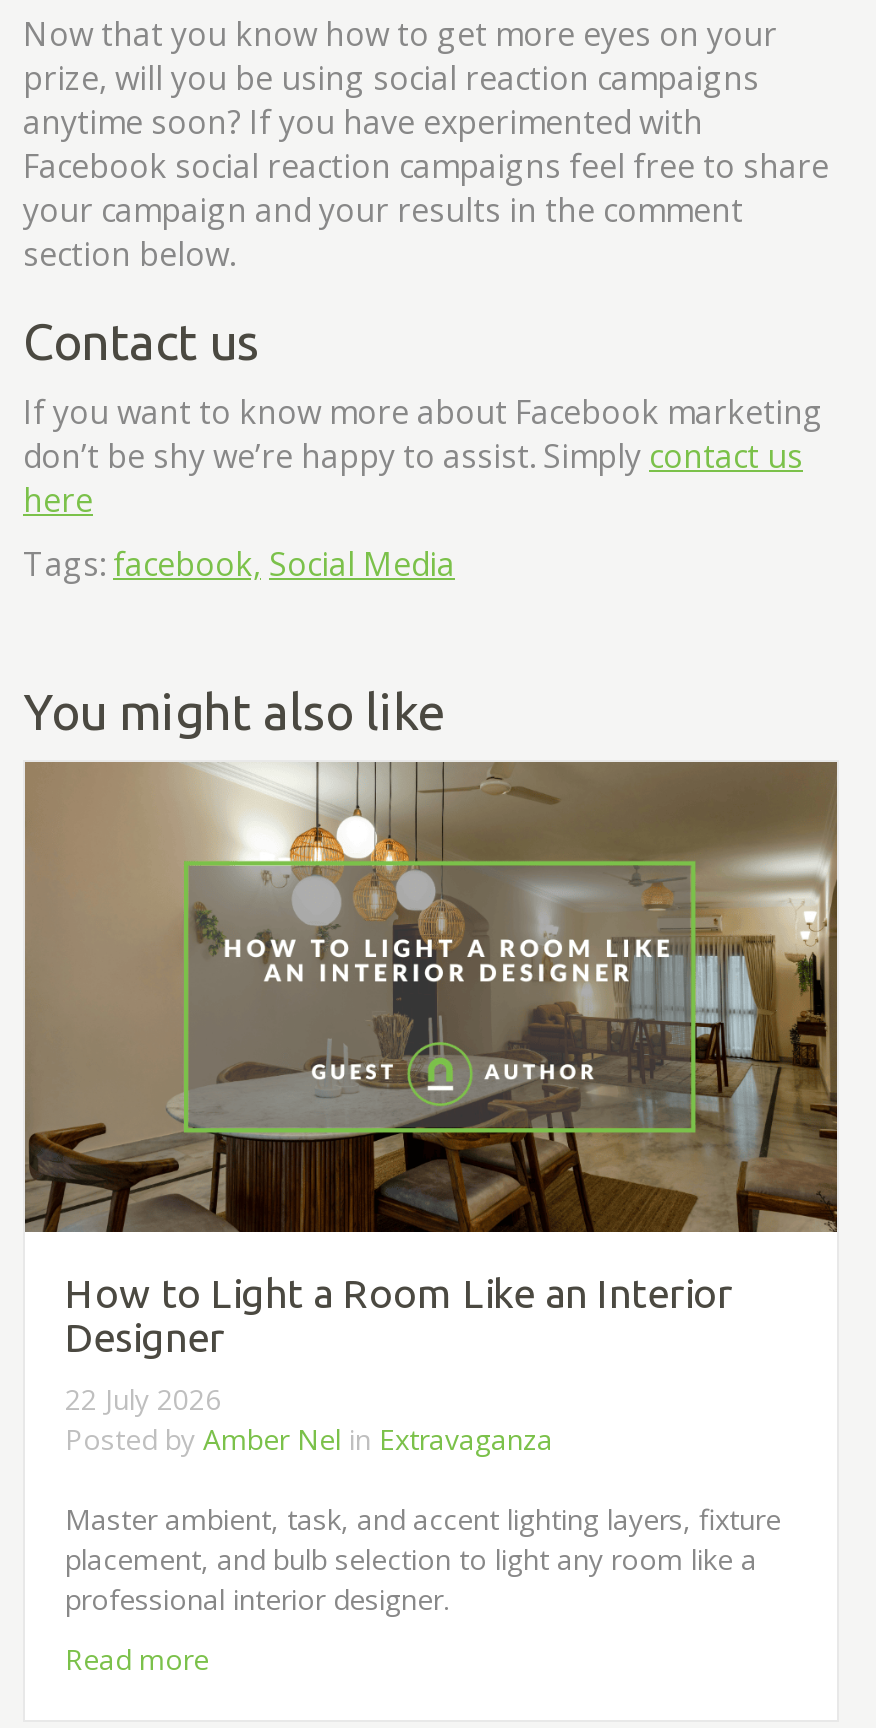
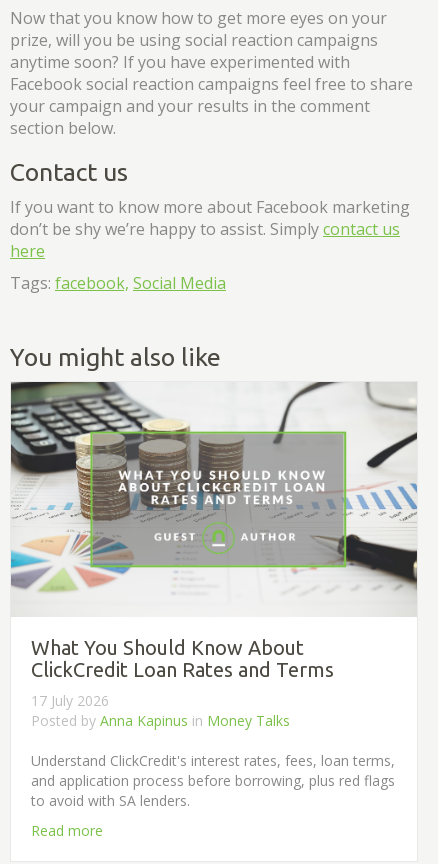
- [image]
- How to Light a Room Like an Interior
- Designer
- 22 July 2026
- Posted by Amber Nel in Extravaganza
+ [image]
+ What You Should Know About
+ ClickCredit Loan Rates and Terms
+ 17 July 2026
+ Posted by Anna Kapinus in Money Talks

- Master ambient, task, and accent lighting layers, fixture
- placement, and bulb selection to light any room like a
- professional interior designer.
+ Understand ClickCredit's interest rates, fees, loan terms,
+ and application process before borrowing, plus red flags
+ to avoid with SA lenders.
